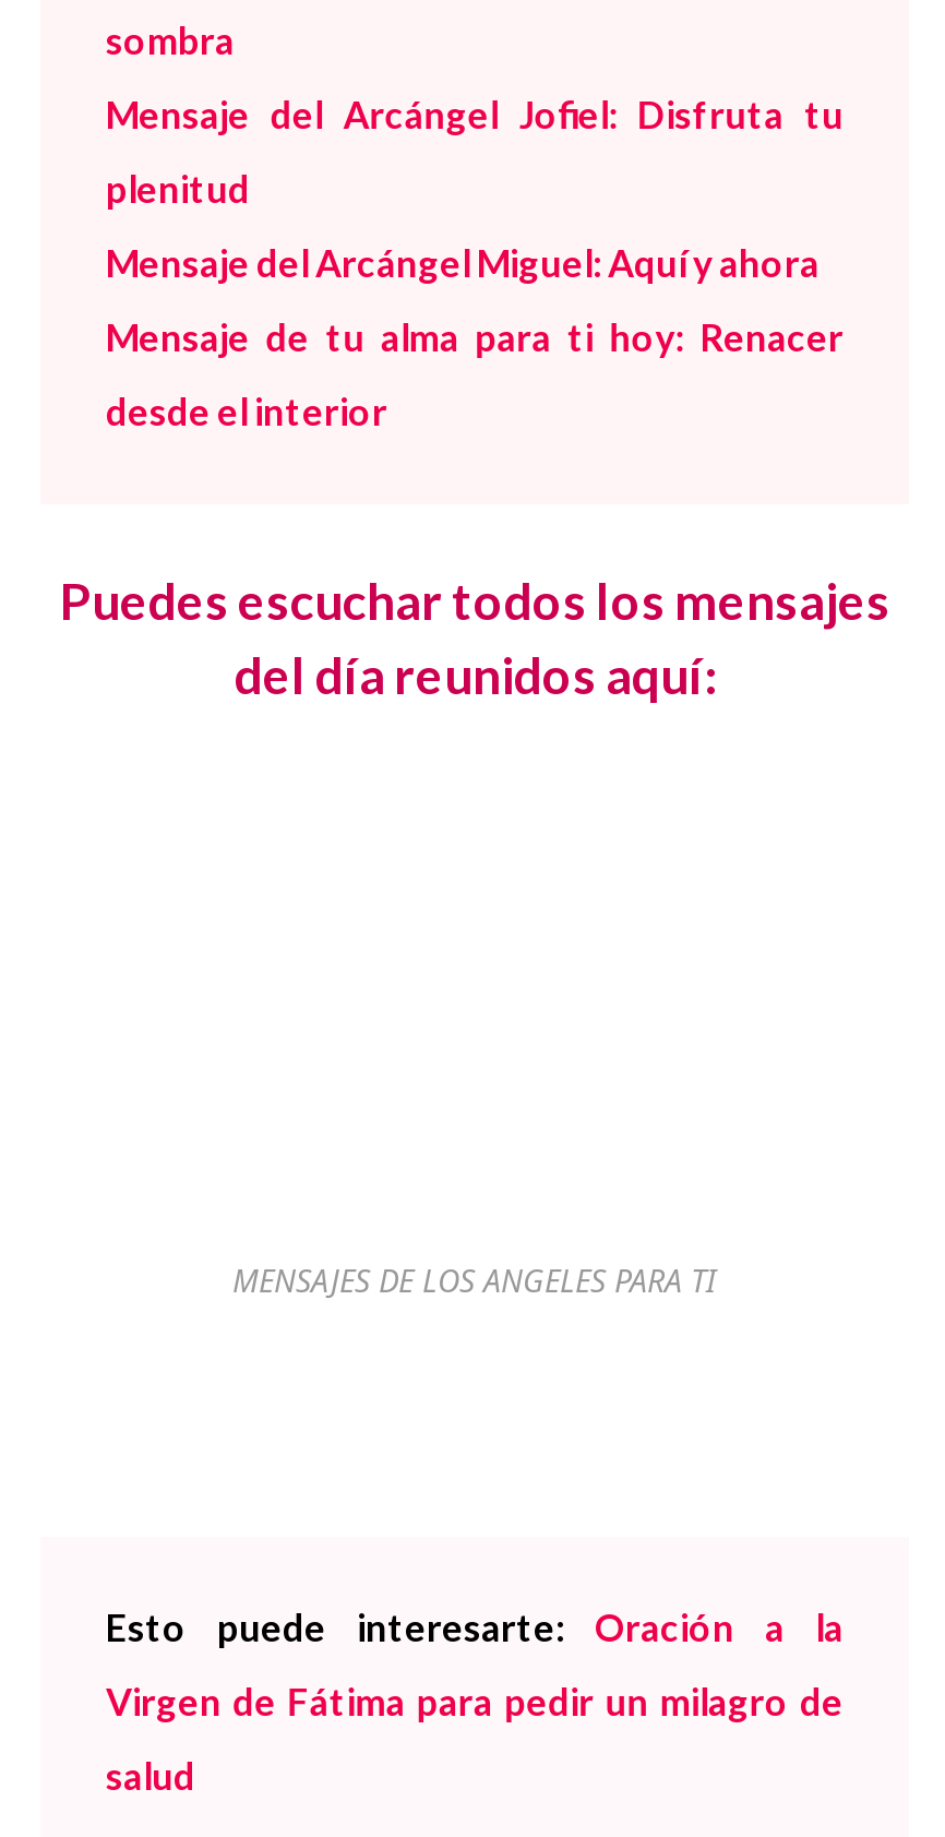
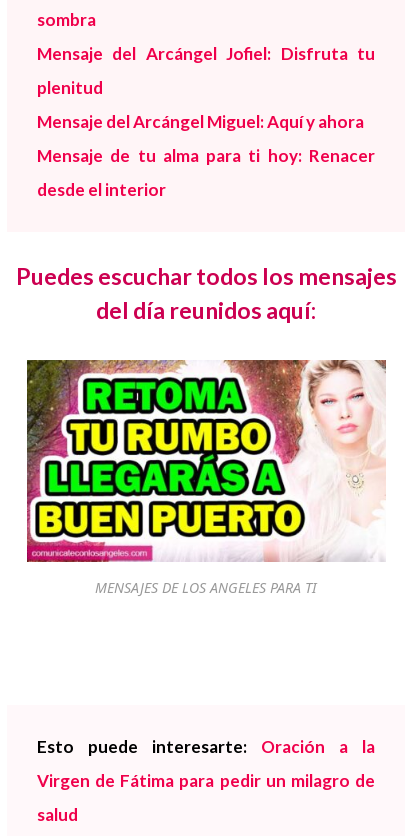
+ [image]
